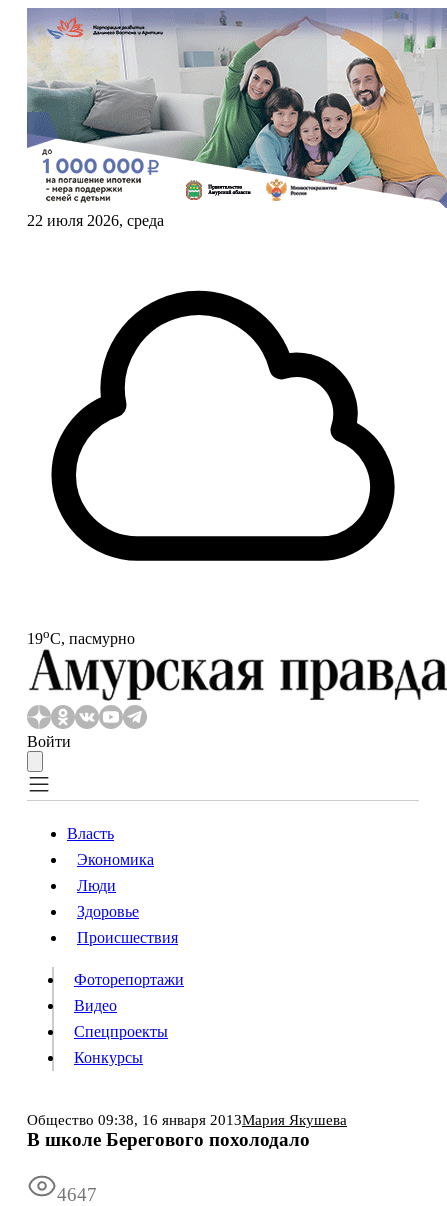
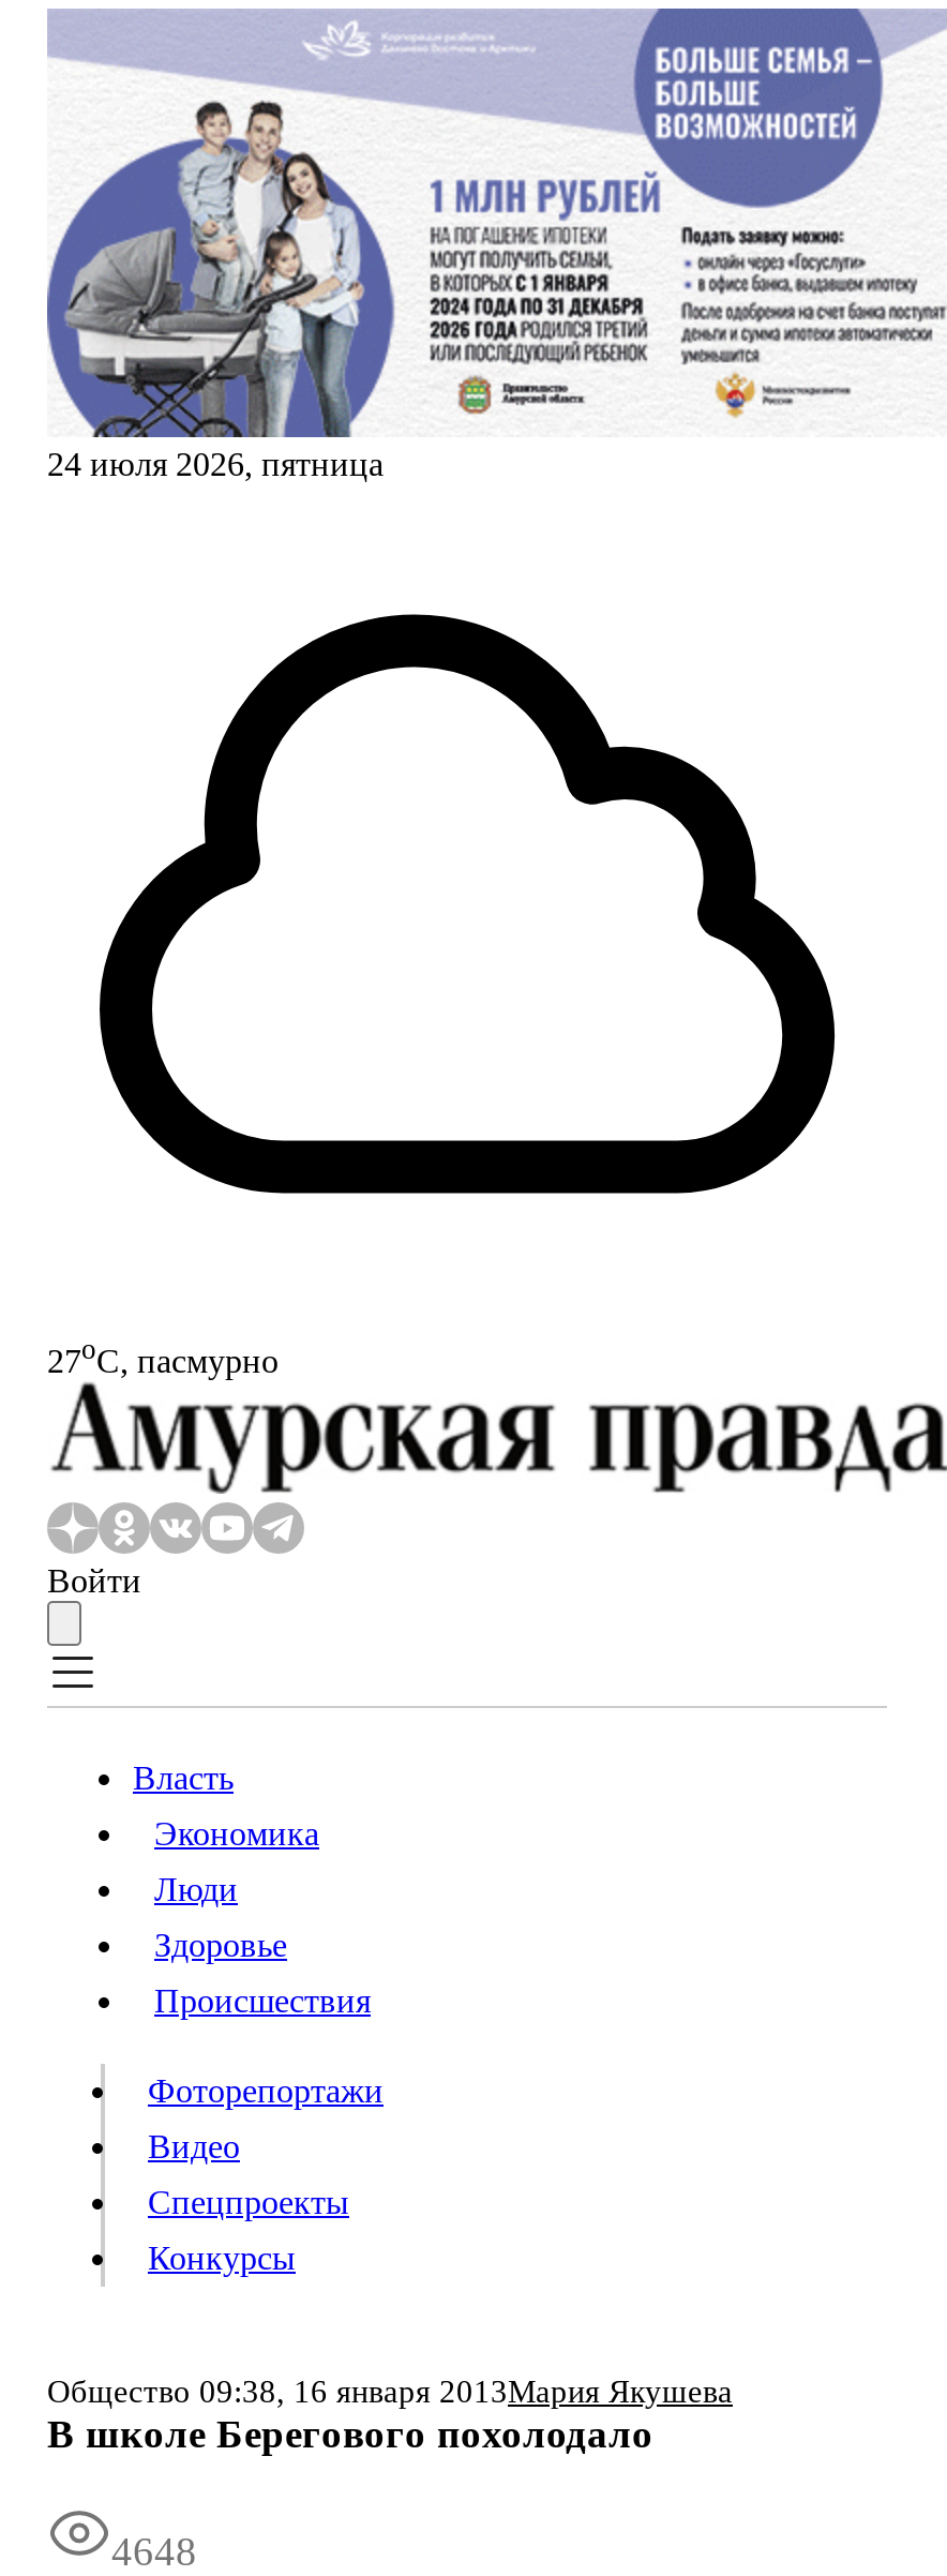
- [image]
- 22 июля 2026, среда
+ [image]
+ 24 июля 2026, пятница

- 19oС, пасмурно
+ 27oС, пасмурно

- 4647
+ 4648
